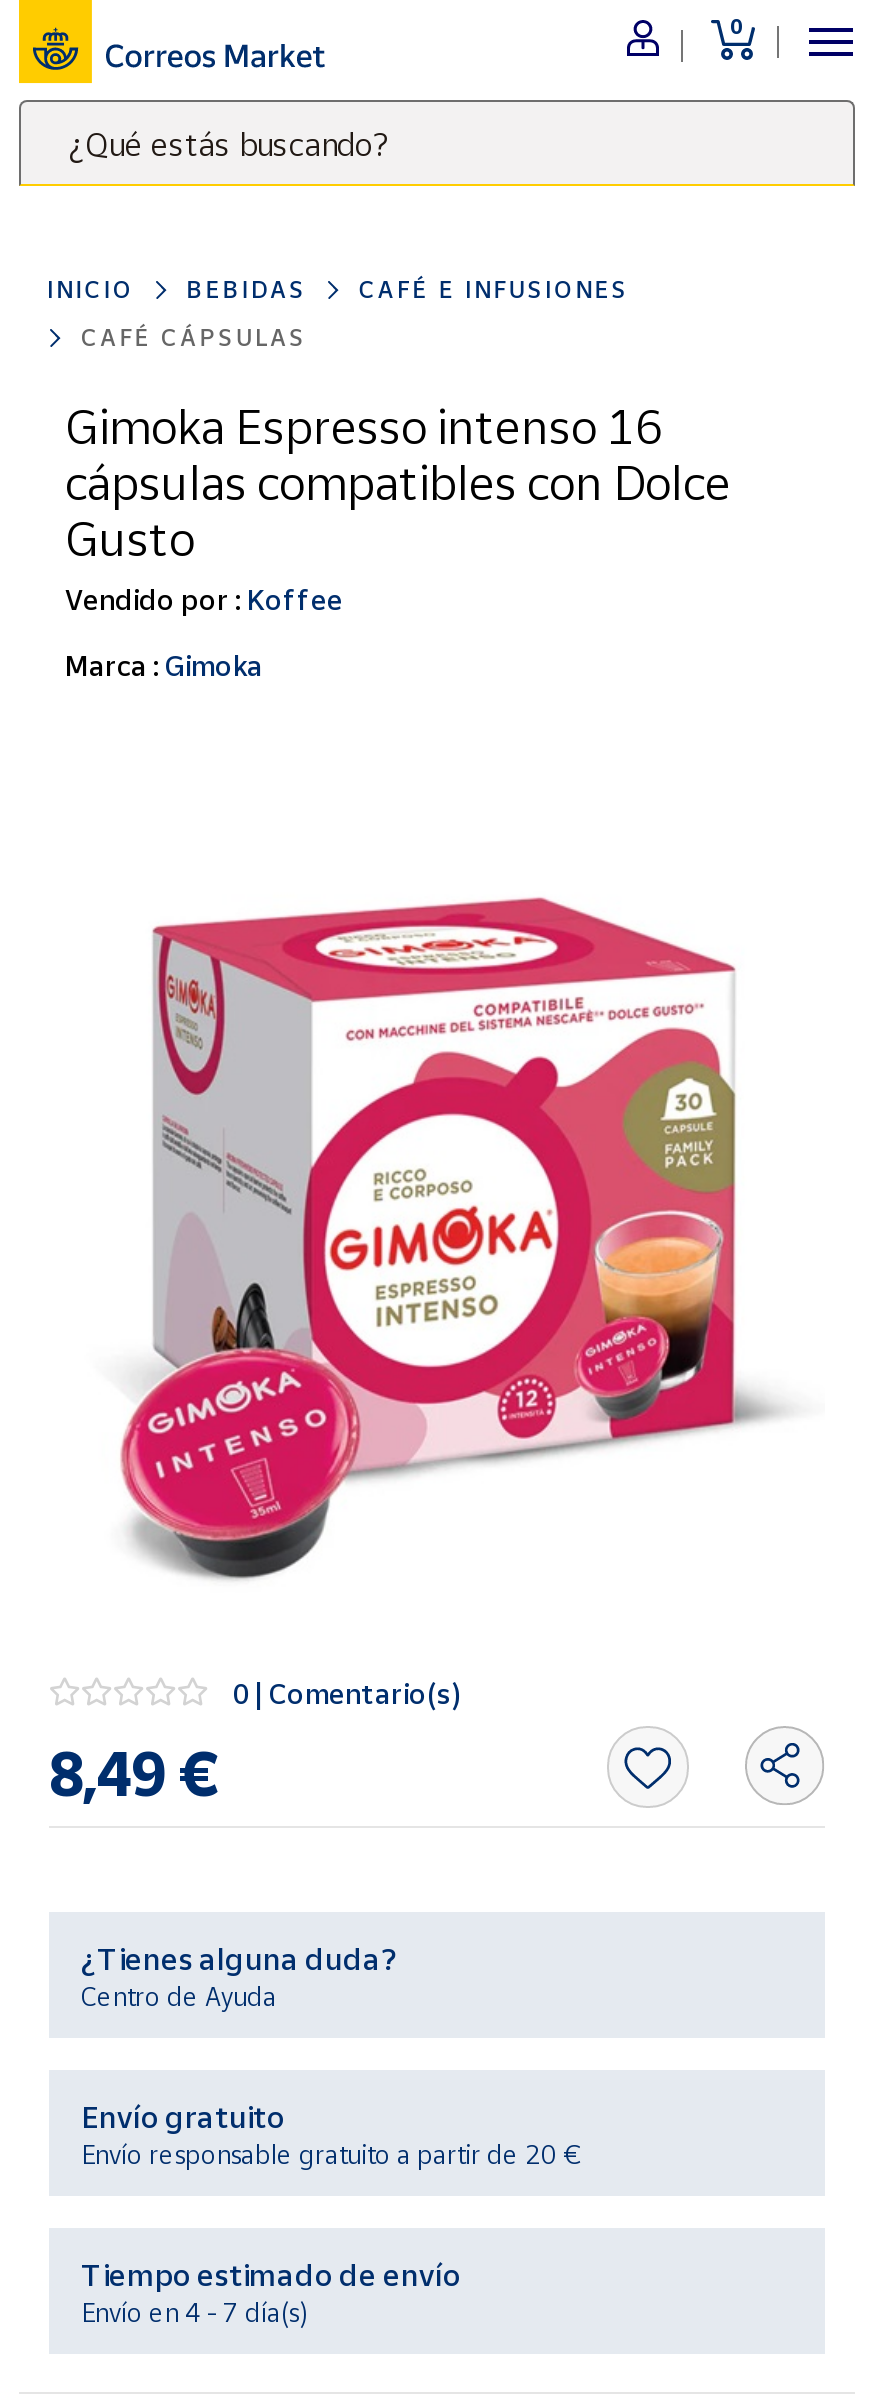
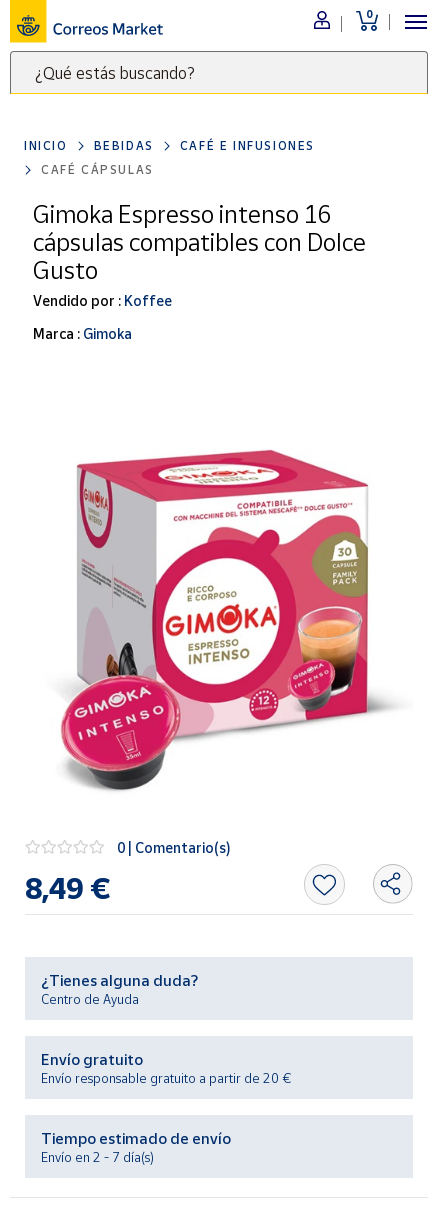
- Envío en 4 - 7 día(s)
+ Envío en 2 - 7 día(s)
